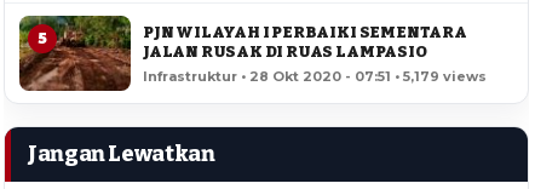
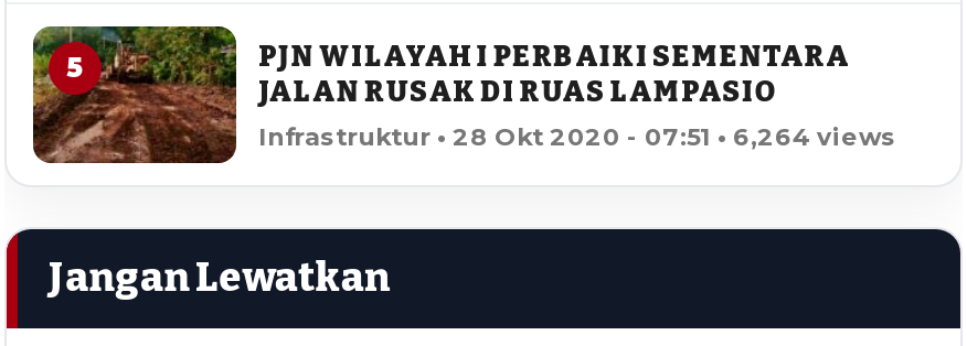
- Infrastruktur • 28 Okt 2020 - 07:51 • 5,179 views
+ Infrastruktur • 28 Okt 2020 - 07:51 • 6,264 views
